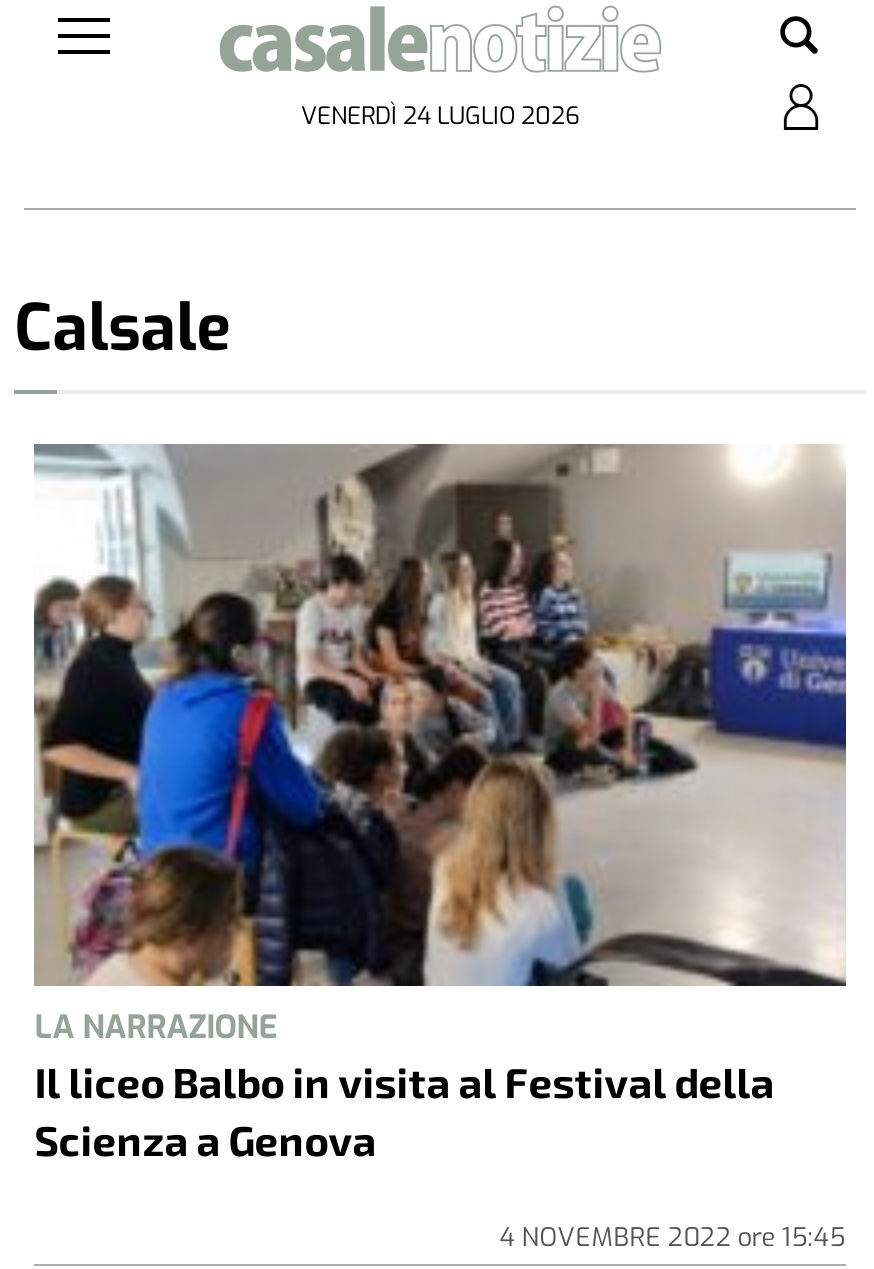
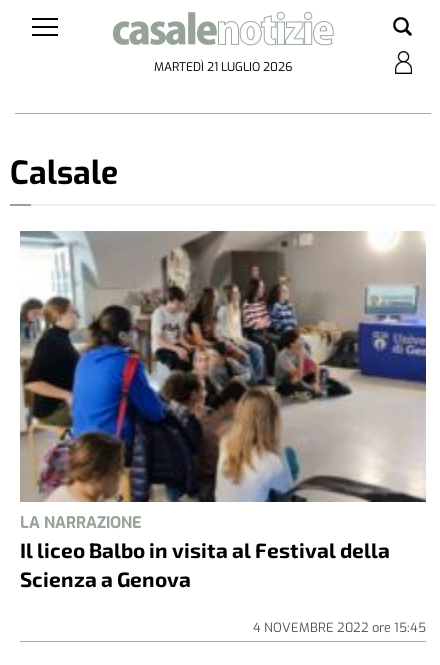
- VENERDÌ 24 LUGLIO 2026
+ MARTEDÌ 21 LUGLIO 2026
